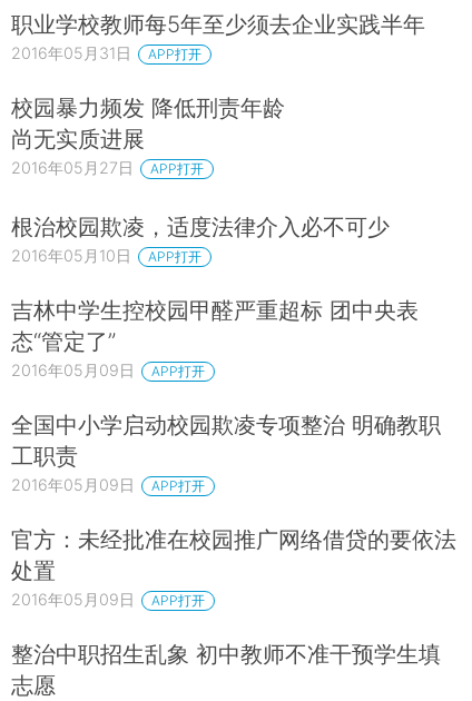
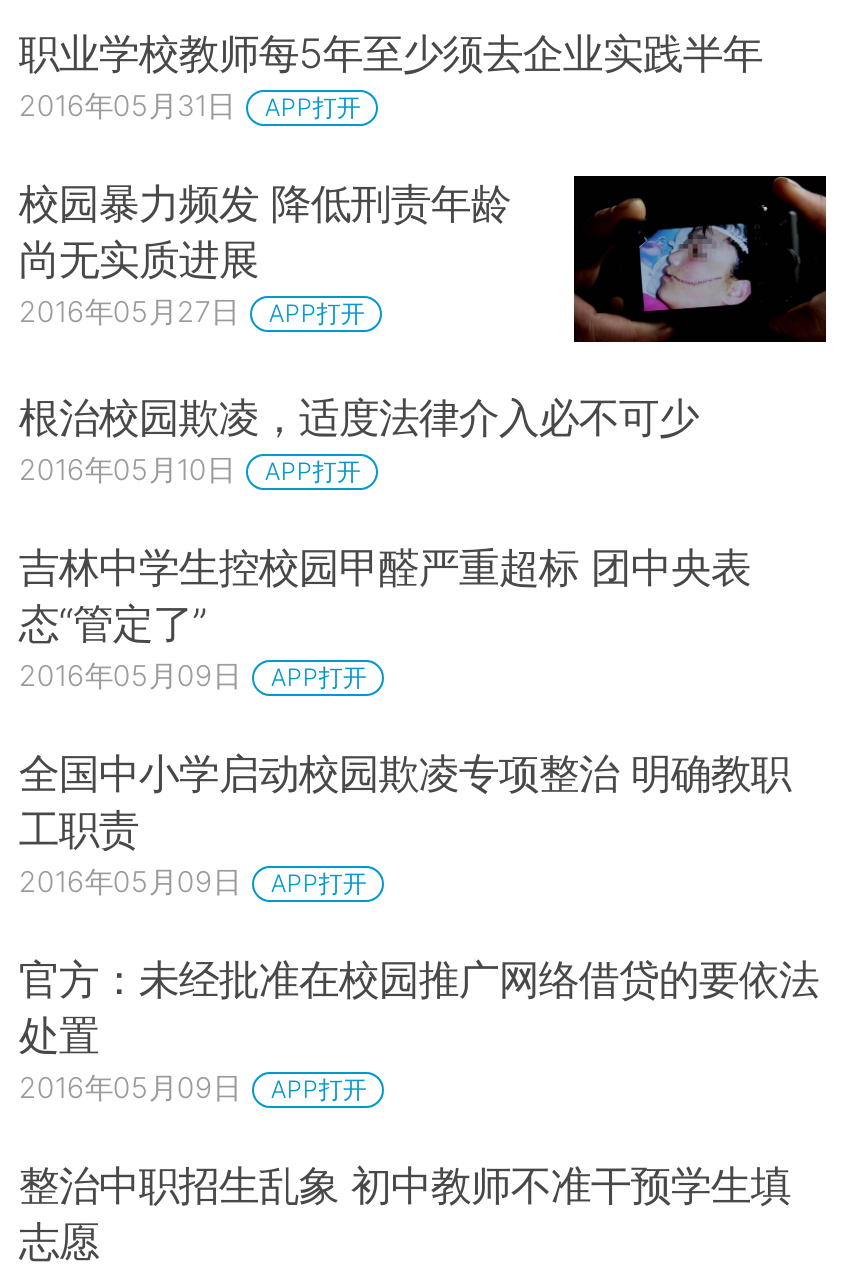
+ [image]
